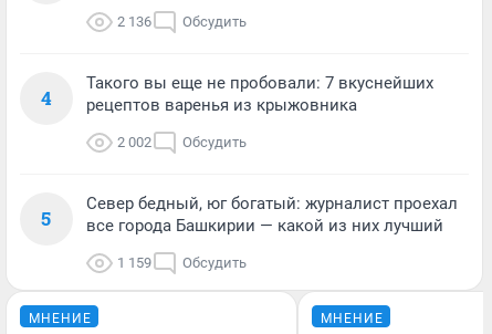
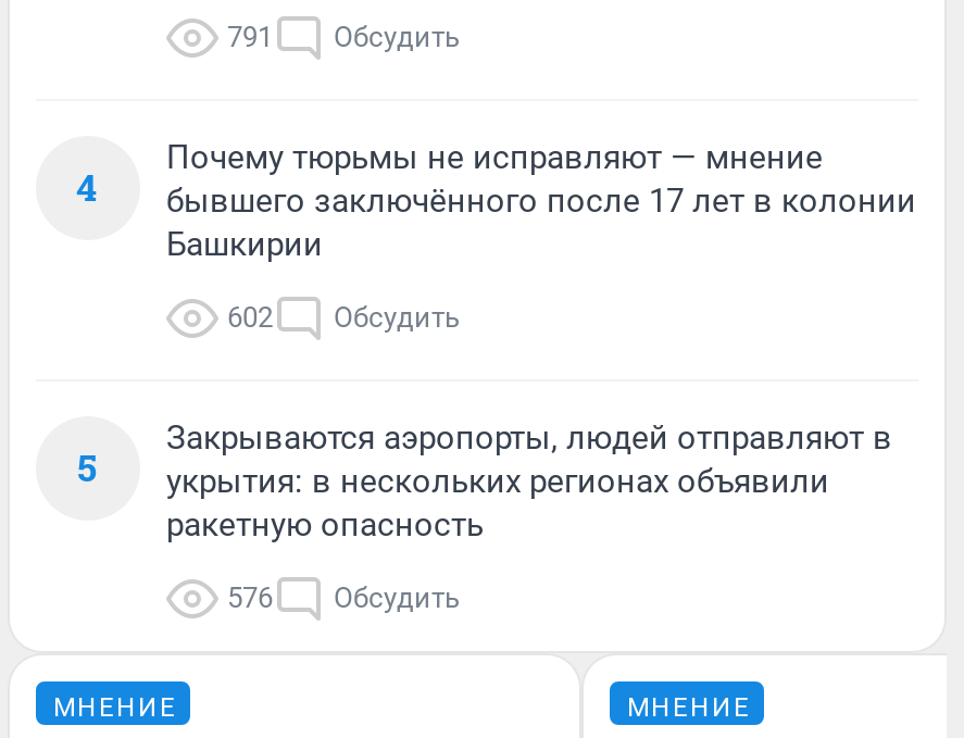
- 2 136 Обсудить
+ 791 Обсудить

- Такого вы еще не пробовали: 7 вкуснейших
- рецептов варенья из крыжовника
+ Почему тюрьмы не исправляют — мнение
+ бывшего заключённого после 17 лет в колонии
+ Башкирии

- 2 002 Обсудить
+ 602 Обсудить

- Север бедный, юг богатый: журналист проехал
- все города Башкирии — какой из них лучший
+ Закрываются аэропорты, людей отправляют в
+ укрытия: в нескольких регионах объявили
+ ракетную опасность

- 1 159 Обсудить
+ 576 Обсудить
